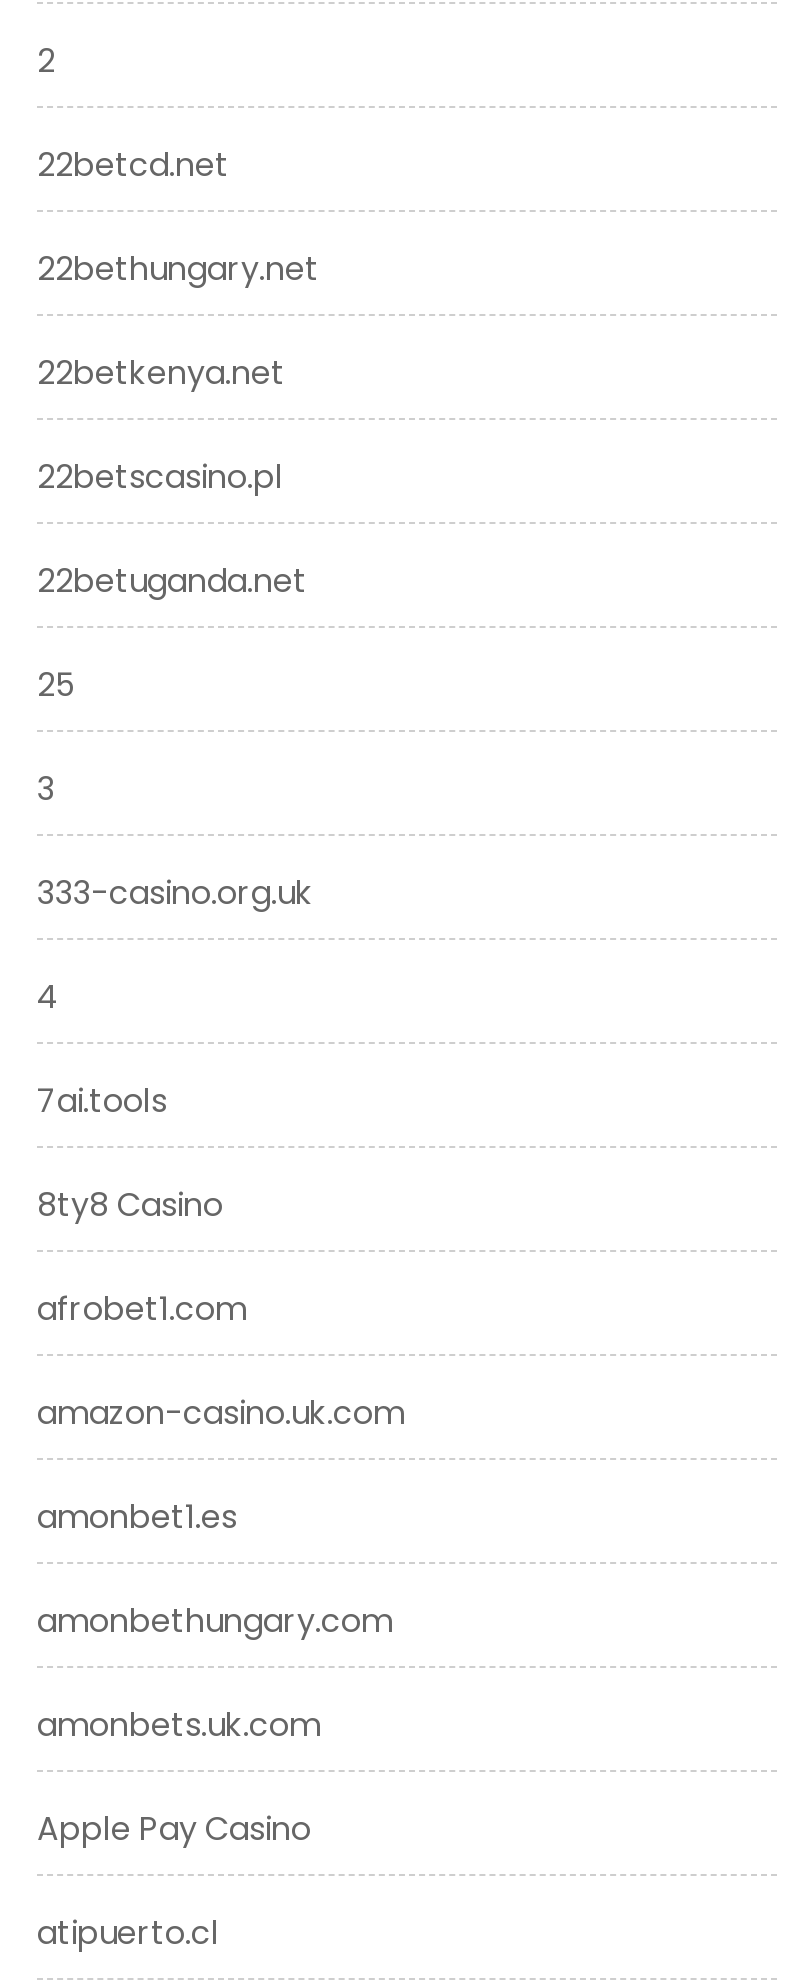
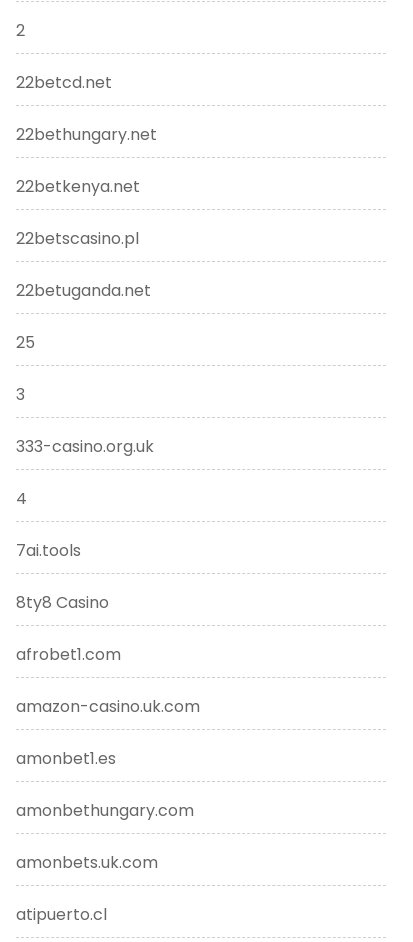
- Apple Pay Casino
